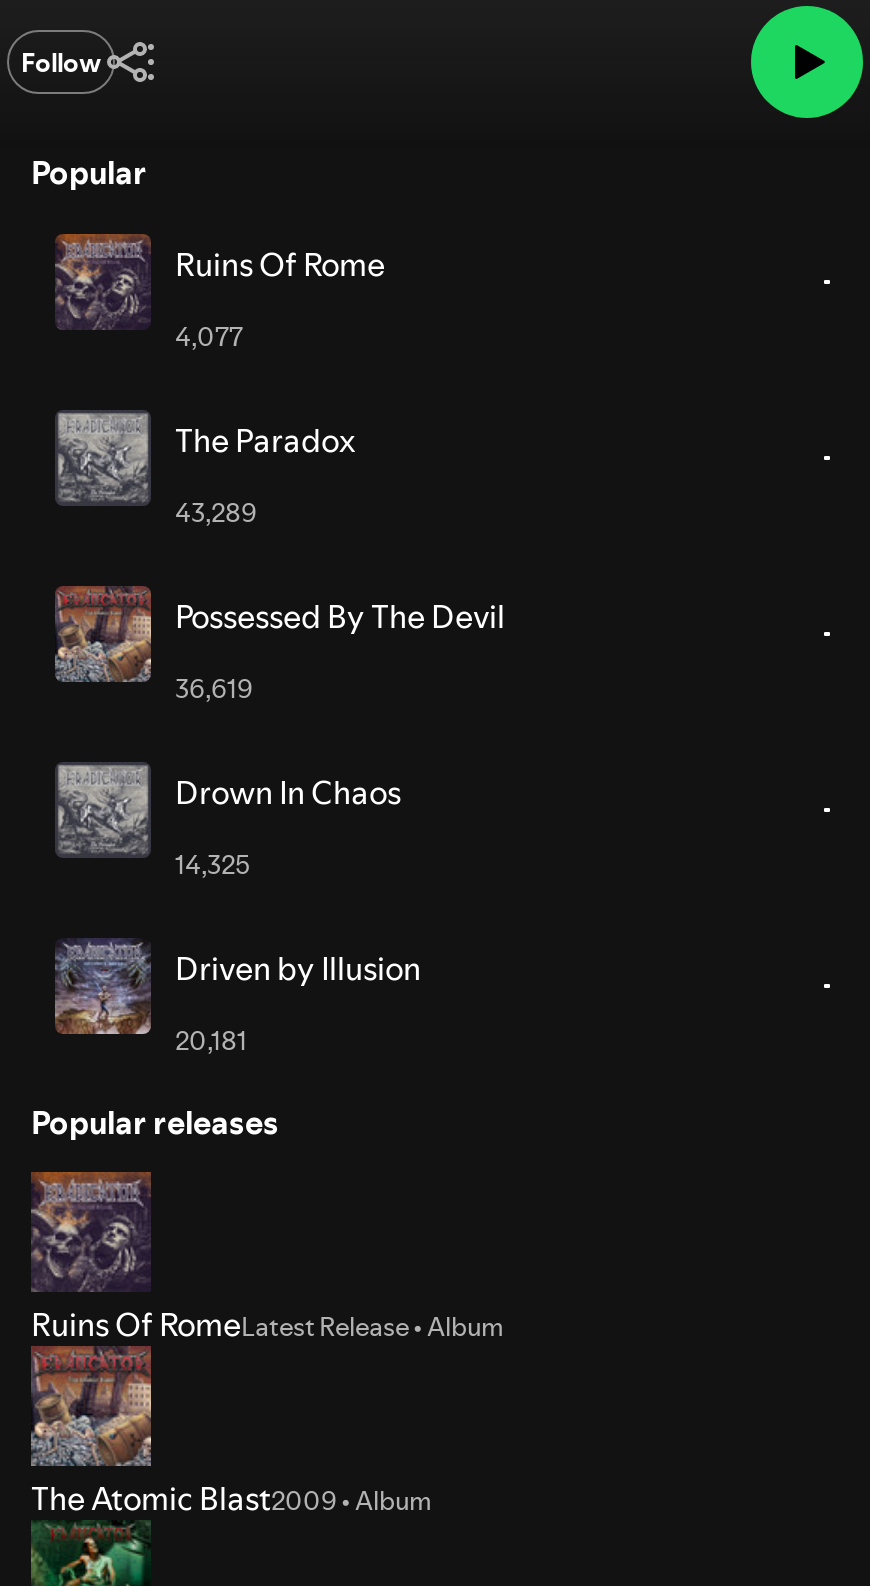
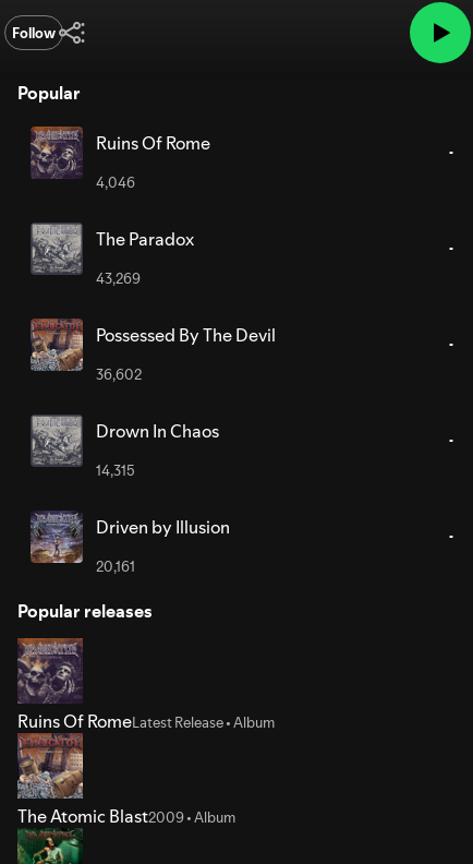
- 4,077
+ 4,046

- 43,289
+ 43,269

- 36,619
+ 36,602

- 14,325
+ 14,315

- 20,181
+ 20,161
